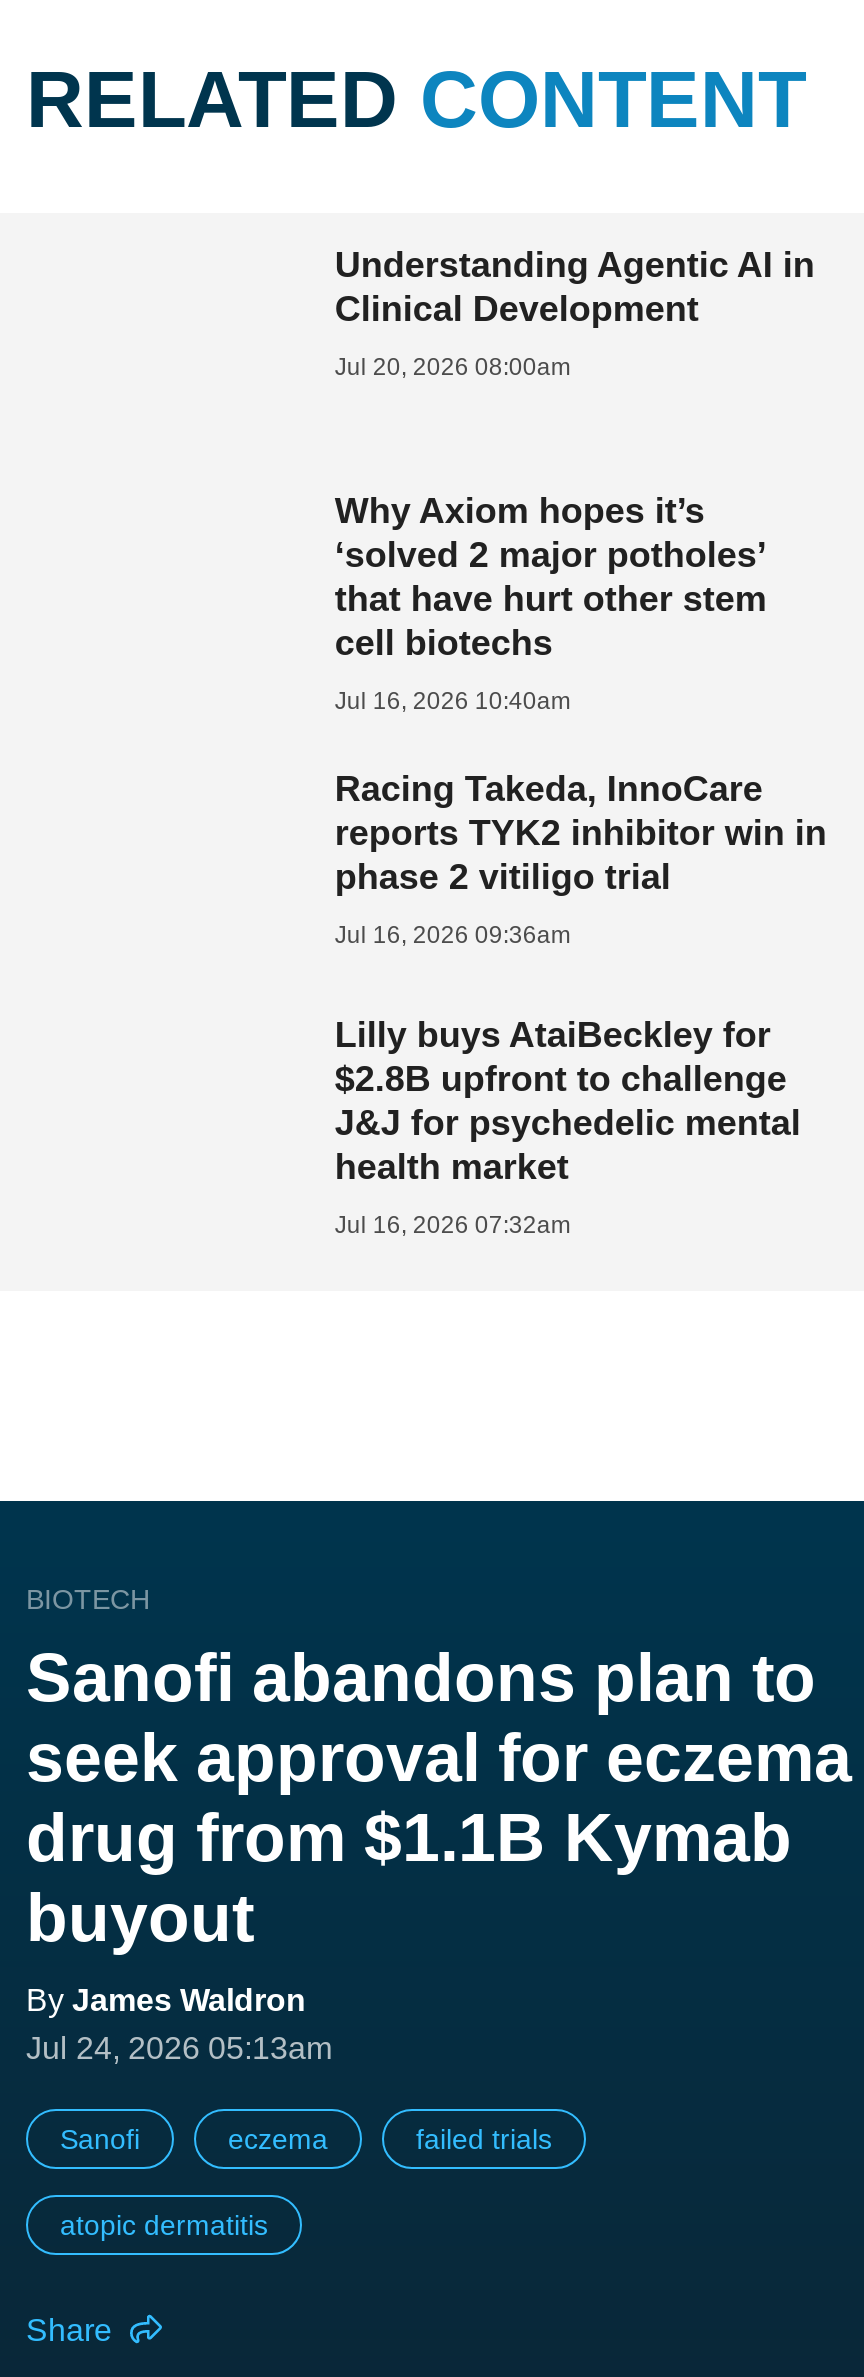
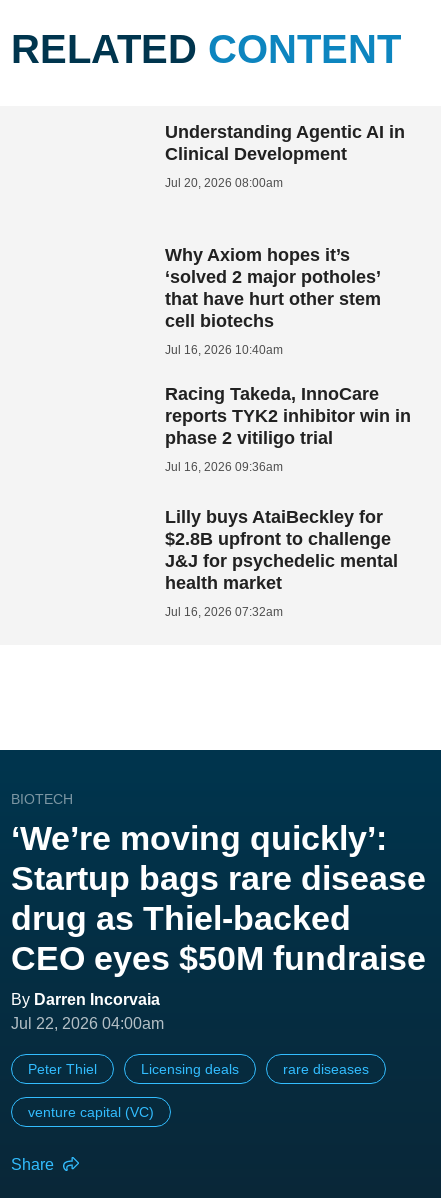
- Sanofi abandons plan to
- seek approval for eczema
- drug from $1.1B Kymab
- buyout
- By James Waldron
- Jul 24, 2026 05:13am
+ ‘We’re moving quickly’:
+ Startup bags rare disease
+ drug as Thiel-backed
+ CEO eyes $50M fundraise
+ By Darren Incorvaia
+ Jul 22, 2026 04:00am

- Sanofi
- eczema
- failed trials
+ Peter Thiel
+ Licensing deals
+ rare diseases

- atopic dermatitis
+ venture capital (VC)
